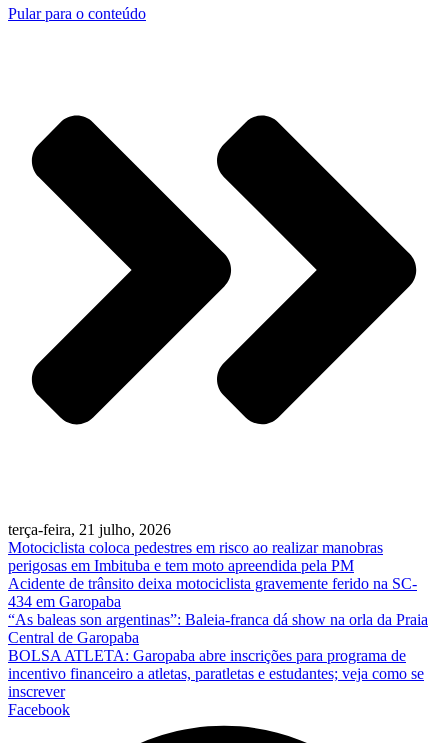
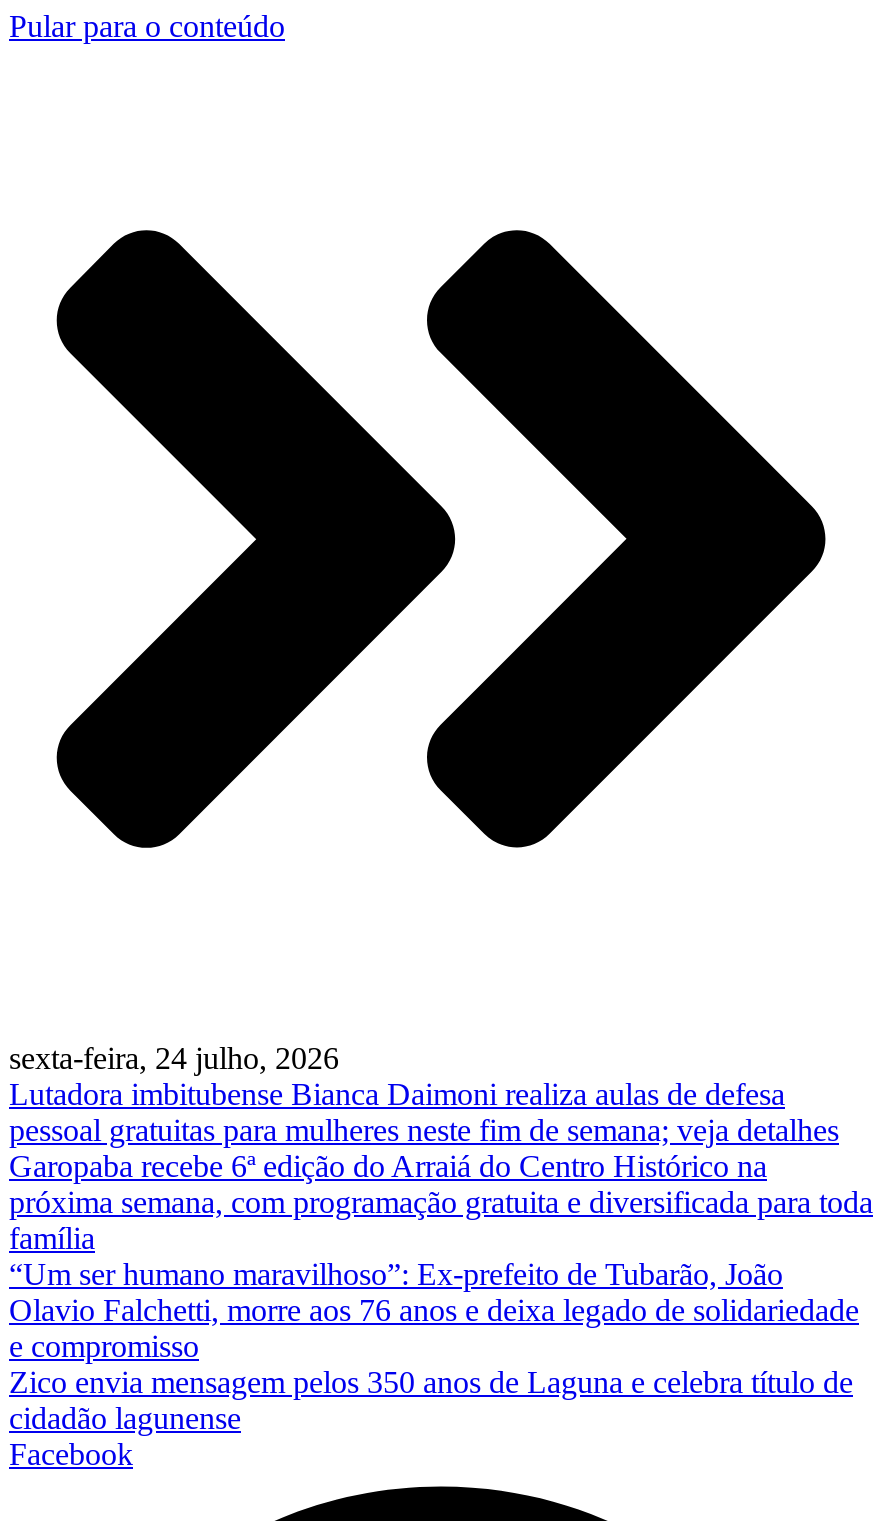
- terça-feira, 21 julho, 2026
- Motociclista coloca pedestres em risco ao realizar manobras
- perigosas em Imbituba e tem moto apreendida pela PM
- Acidente de trânsito deixa motociclista gravemente ferido na SC-
- 434 em Garopaba
- “As baleas son argentinas”: Baleia-franca dá show na orla da Praia
- Central de Garopaba
- BOLSA ATLETA: Garopaba abre inscrições para programa de
- incentivo financeiro a atletas, paratletas e estudantes; veja como se
- inscrever
+ sexta-feira, 24 julho, 2026
+ Lutadora imbitubense Bianca Daimoni realiza aulas de defesa
+ pessoal gratuitas para mulheres neste fim de semana; veja detalhes
+ Garopaba recebe 6ª edição do Arraiá do Centro Histórico na
+ próxima semana, com programação gratuita e diversificada para toda
+ família
+ “Um ser humano maravilhoso”: Ex-prefeito de Tubarão, João
+ Olavio Falchetti, morre aos 76 anos e deixa legado de solidariedade
+ e compromisso
+ Zico envia mensagem pelos 350 anos de Laguna e celebra título de
+ cidadão lagunense
